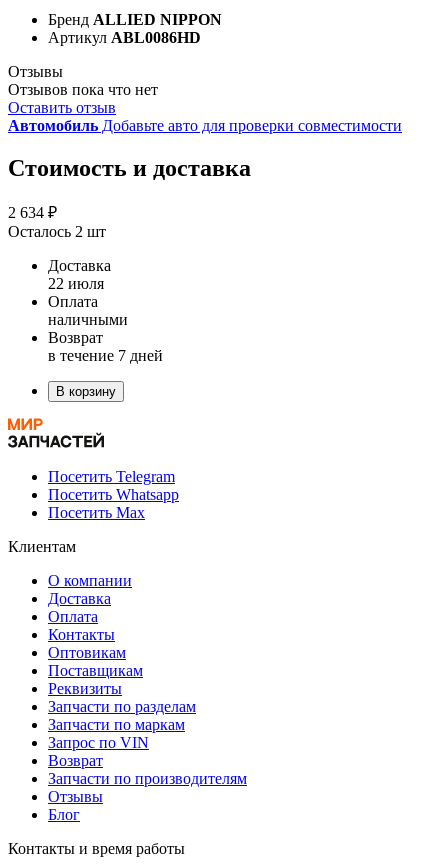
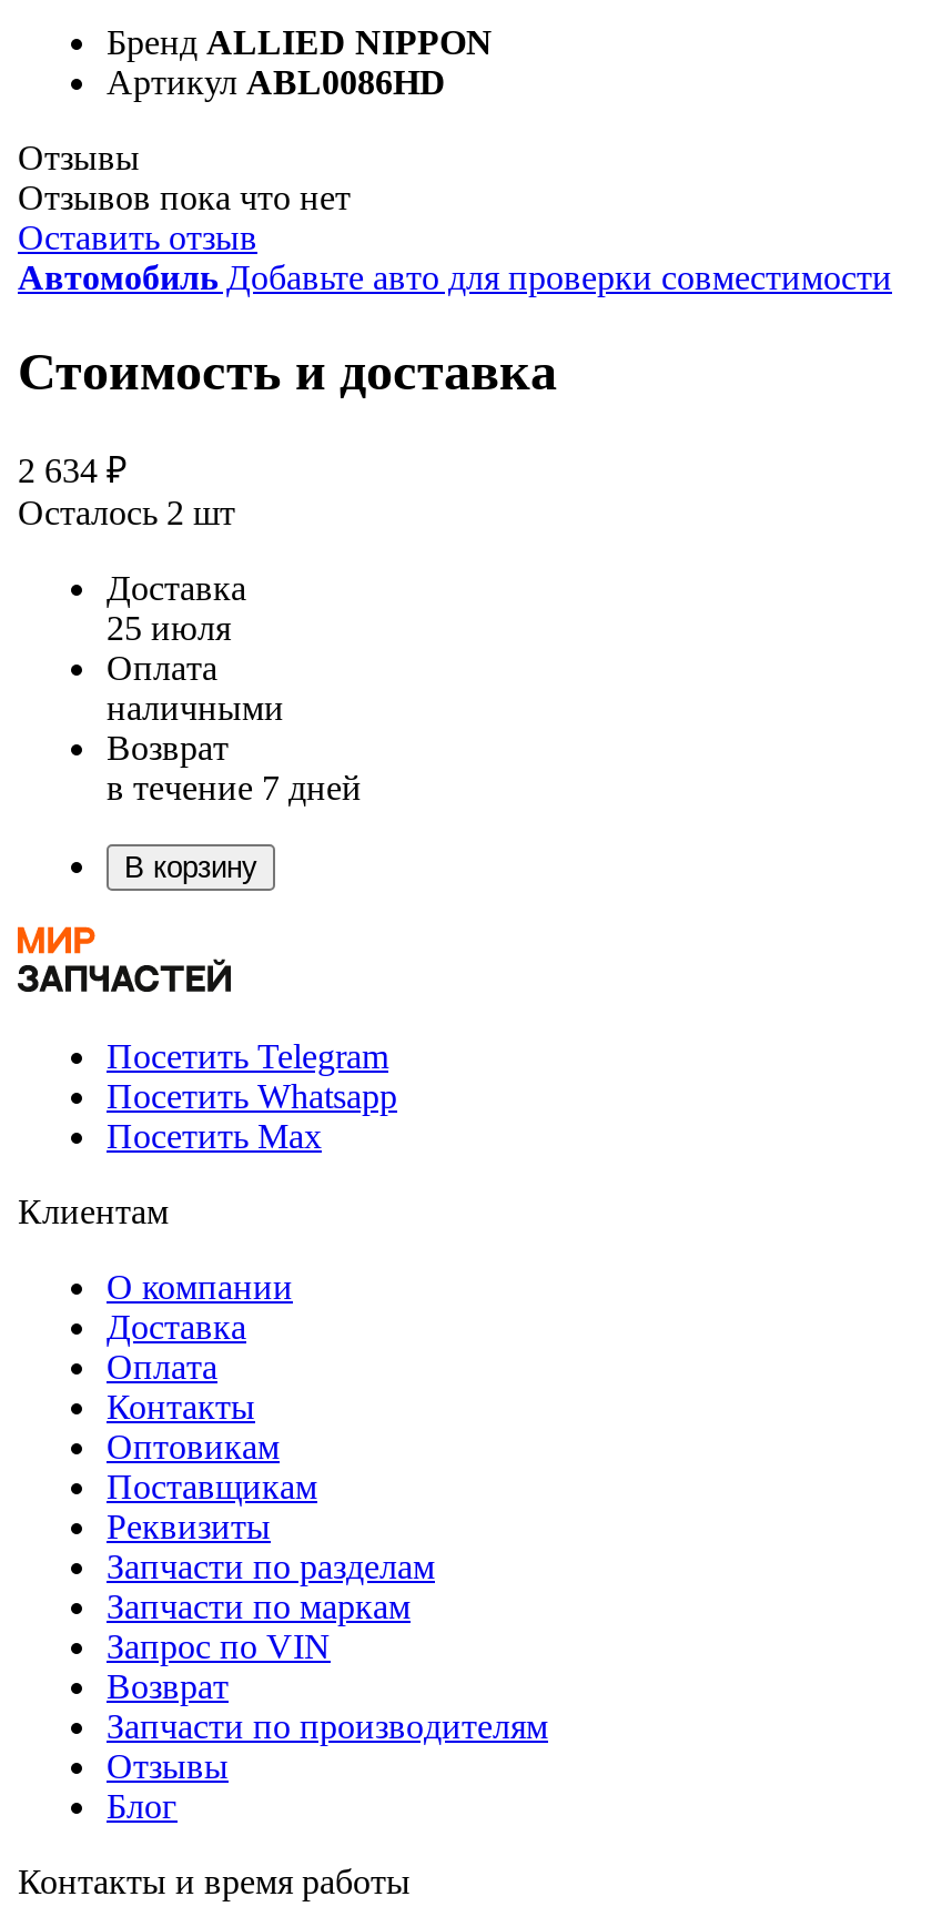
- 22 июля
+ 25 июля
